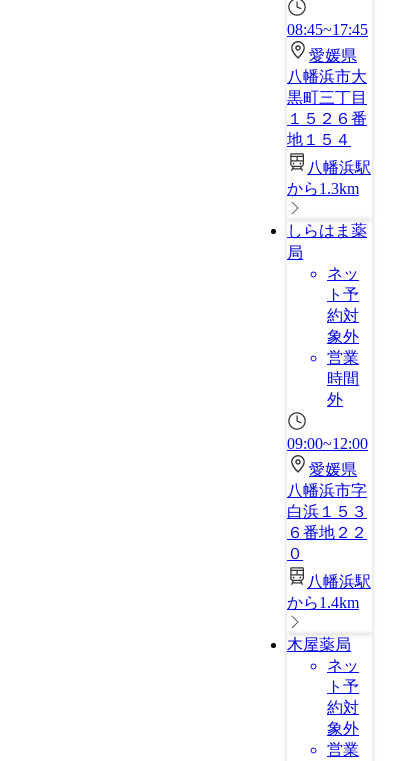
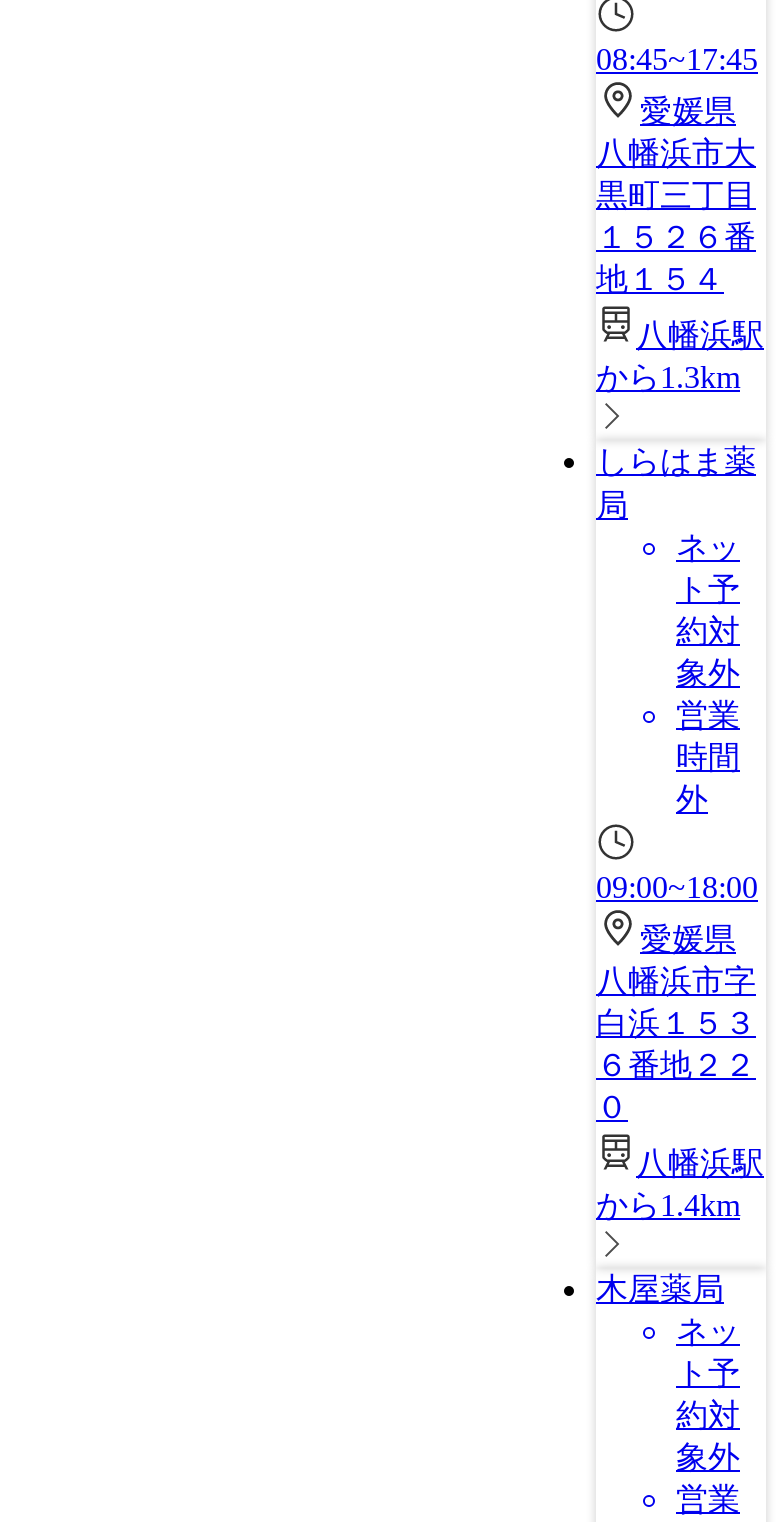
- 09:00~12:00
+ 09:00~18:00
